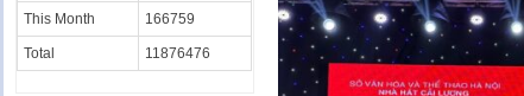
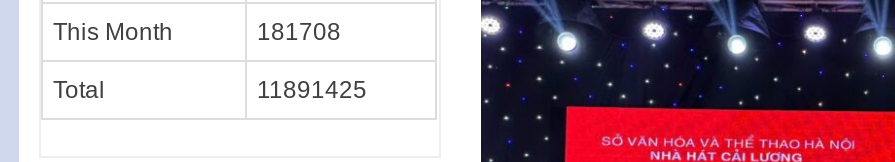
- 166759
+ 181708

- 11876476
+ 11891425
